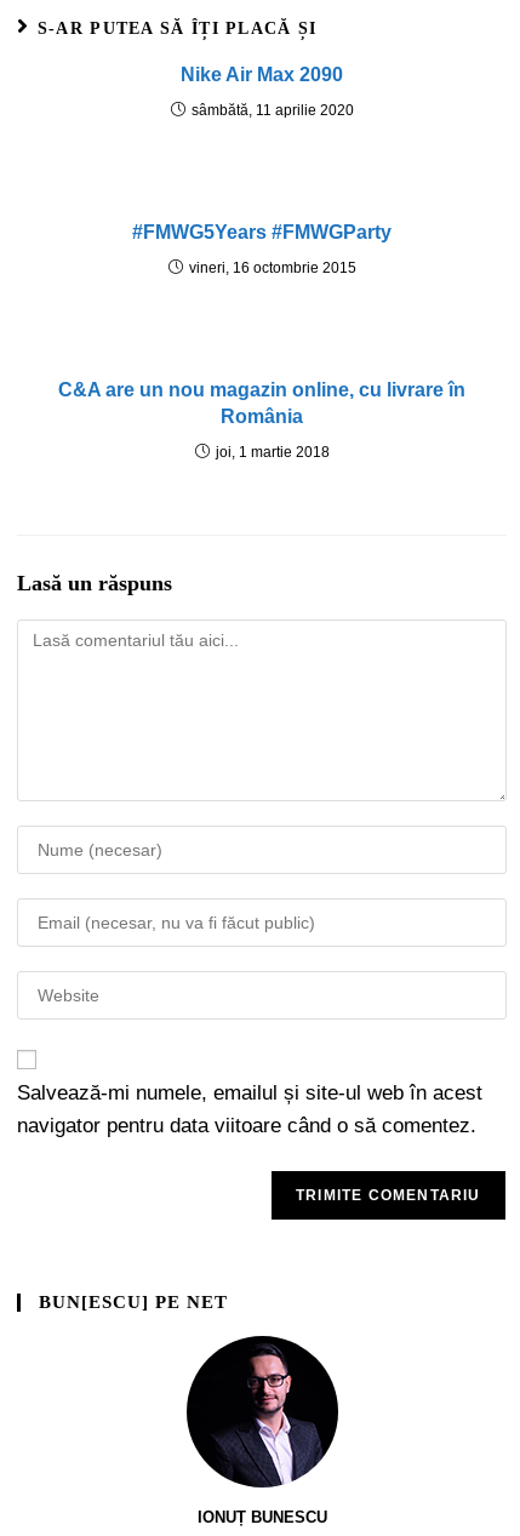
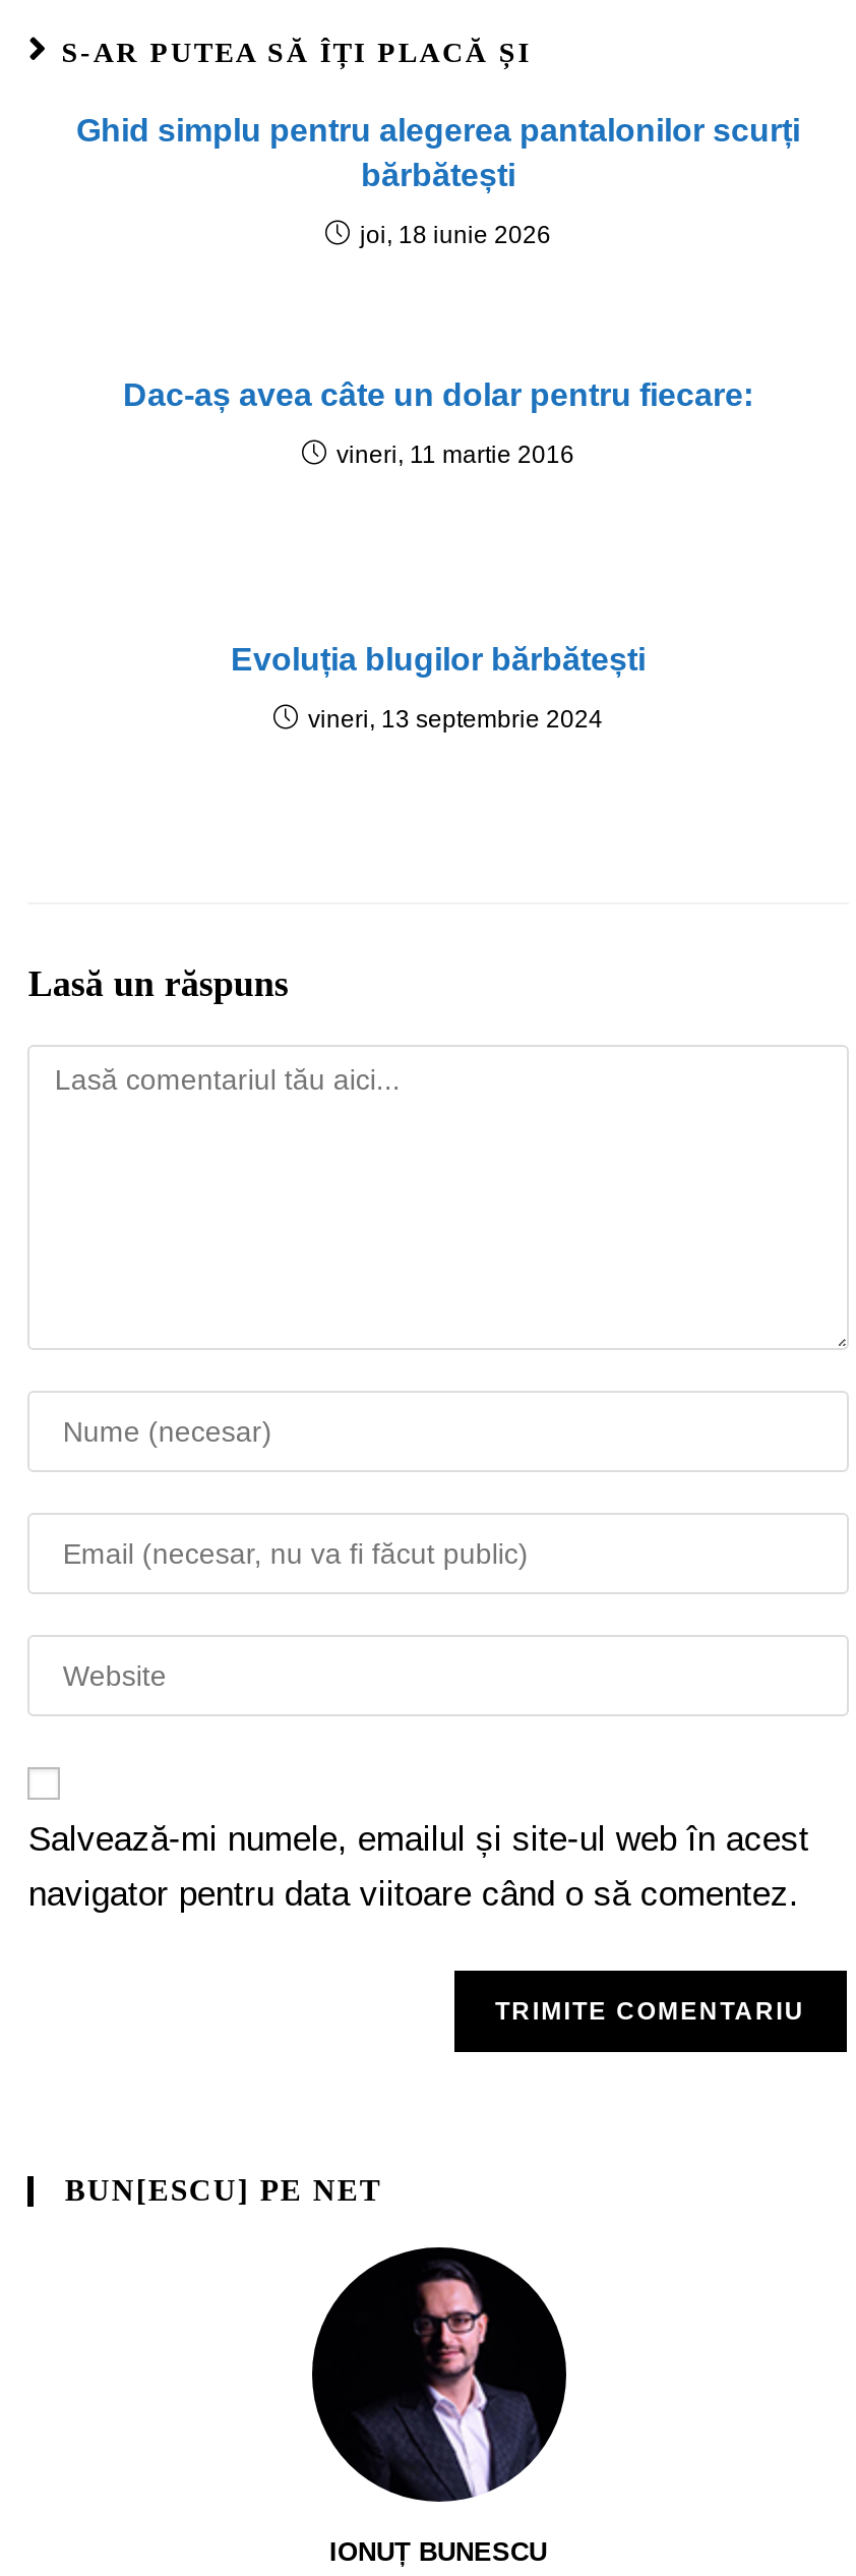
- Nike Air Max 2090
+ Ghid simplu pentru alegerea pantalonilor scurți
+ bărbătești

- sâmbătă, 11 aprilie 2020
+ joi, 18 iunie 2026

- #FMWG5Years #FMWGParty
+ Dac-aș avea câte un dolar pentru fiecare:

- vineri, 16 octombrie 2015
+ vineri, 11 martie 2016

- C&A are un nou magazin online, cu livrare în
- România
+ Evoluția blugilor bărbătești

- joi, 1 martie 2018
+ vineri, 13 septembrie 2024
